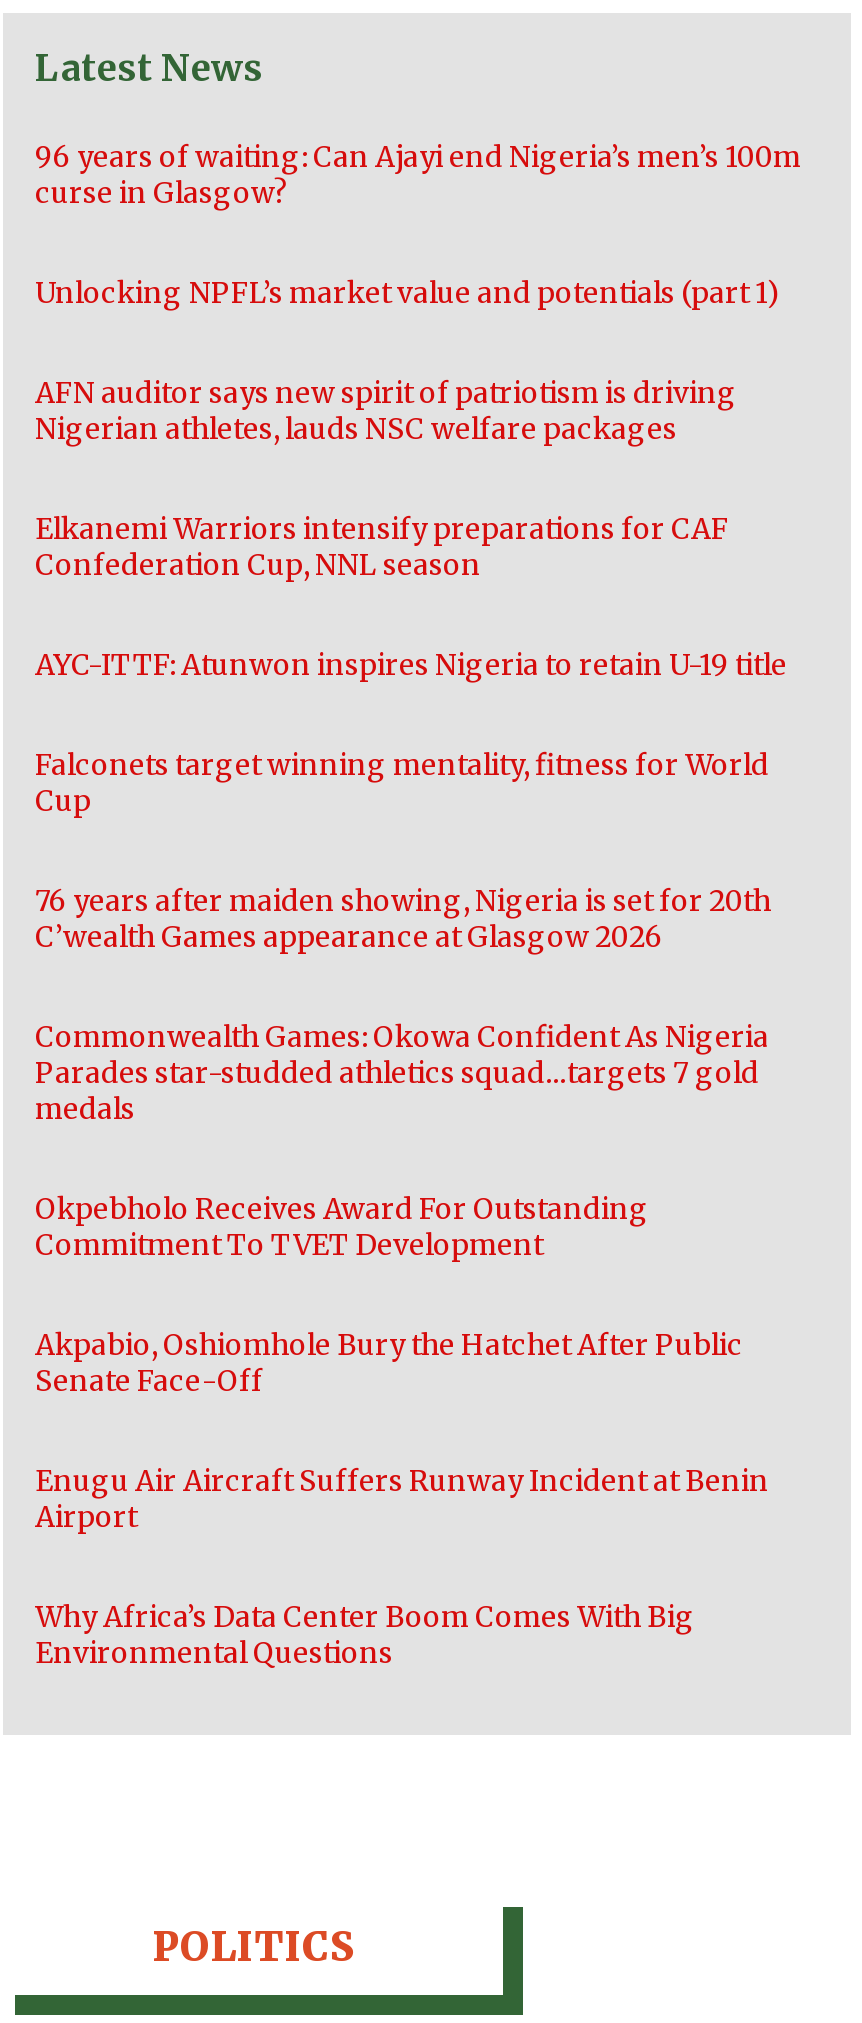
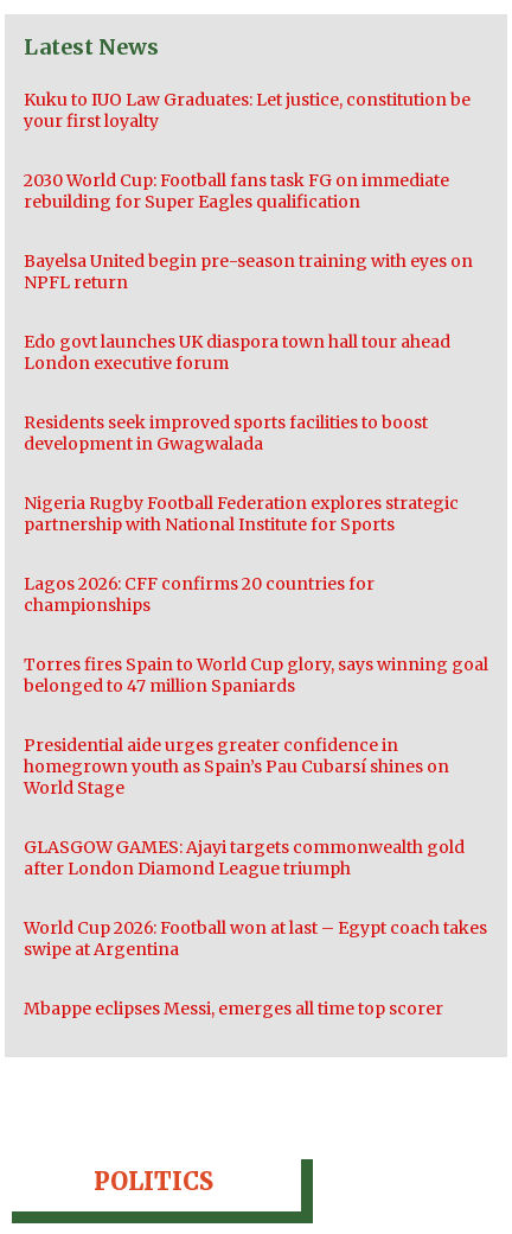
- 96 years of waiting: Can Ajayi end Nigeria’s men’s 100m
- curse in Glasgow?
+ Kuku to IUO Law Graduates: Let justice, constitution be
+ your first loyalty

- Unlocking NPFL’s market value and potentials (part 1)
+ 2030 World Cup: Football fans task FG on immediate
+ rebuilding for Super Eagles qualification

- AFN auditor says new spirit of patriotism is driving
- Nigerian athletes, lauds NSC welfare packages
+ Bayelsa United begin pre-season training with eyes on
+ NPFL return

- Elkanemi Warriors intensify preparations for CAF
- Confederation Cup, NNL season
+ Edo govt launches UK diaspora town hall tour ahead
+ London executive forum

- AYC-ITTF: Atunwon inspires Nigeria to retain U-19 title
+ Residents seek improved sports facilities to boost
+ development in Gwagwalada

- Falconets target winning mentality, fitness for World
- Cup
+ Nigeria Rugby Football Federation explores strategic
+ partnership with National Institute for Sports

- 76 years after maiden showing, Nigeria is set for 20th
- C’wealth Games appearance at Glasgow 2026
+ Lagos 2026: CFF confirms 20 countries for
+ championships

- Commonwealth Games: Okowa Confident As Nigeria
- Parades star-studded athletics squad…targets 7 gold
- medals
+ Torres fires Spain to World Cup glory, says winning goal
+ belonged to 47 million Spaniards

- Okpebholo Receives Award For Outstanding
- Commitment To TVET Development
+ Presidential aide urges greater confidence in
+ homegrown youth as Spain’s Pau Cubarsí shines on
+ World Stage

- Akpabio, Oshiomhole Bury the Hatchet After Public
- Senate Face-Off
+ GLASGOW GAMES: Ajayi targets commonwealth gold
+ after London Diamond League triumph

- Enugu Air Aircraft Suffers Runway Incident at Benin
- Airport
+ World Cup 2026: Football won at last – Egypt coach takes
+ swipe at Argentina

- Why Africa’s Data Center Boom Comes With Big
- Environmental Questions
+ Mbappe eclipses Messi, emerges all time top scorer
